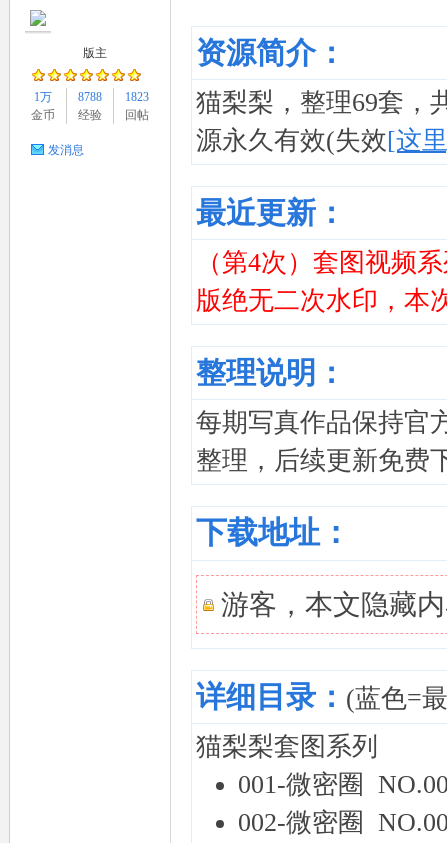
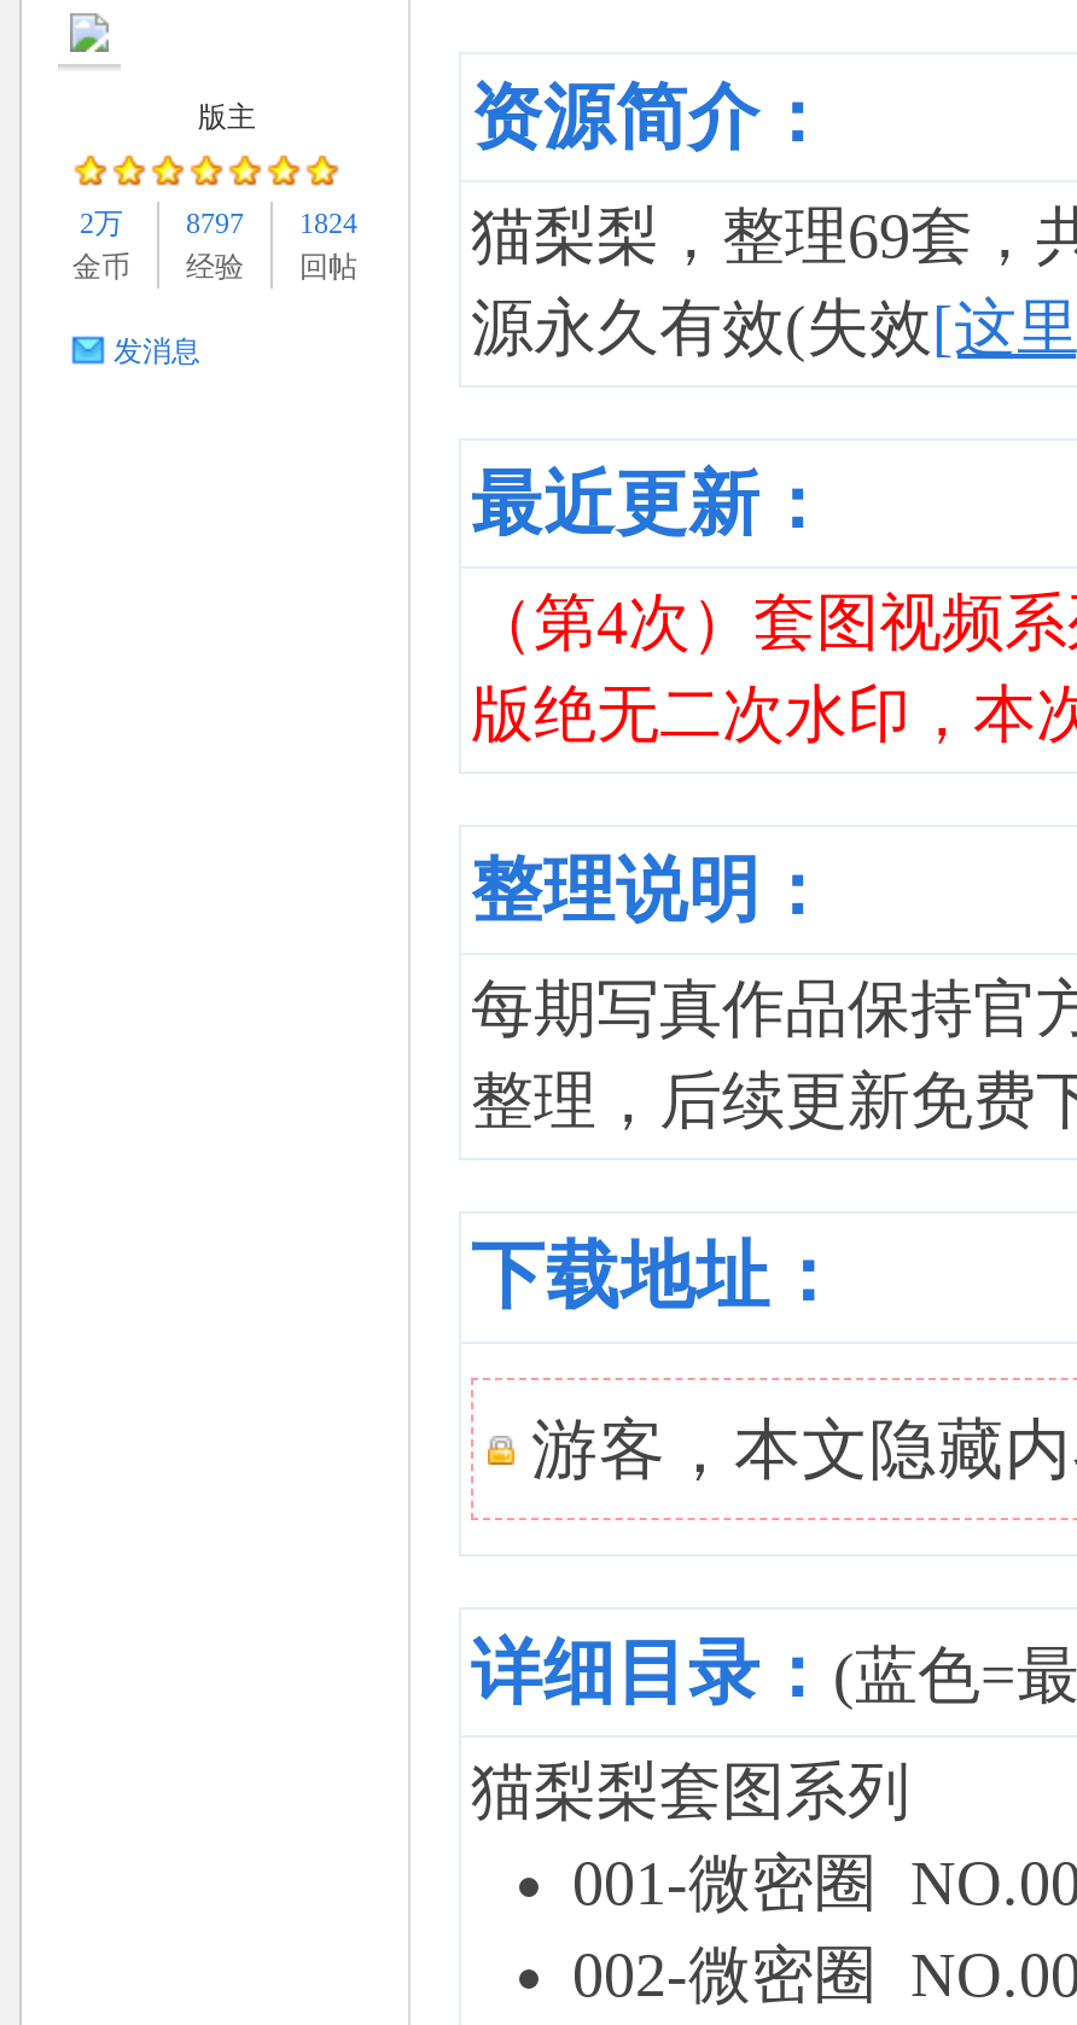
- 1万
+ 2万

- 8788
+ 8797

- 1823
+ 1824
